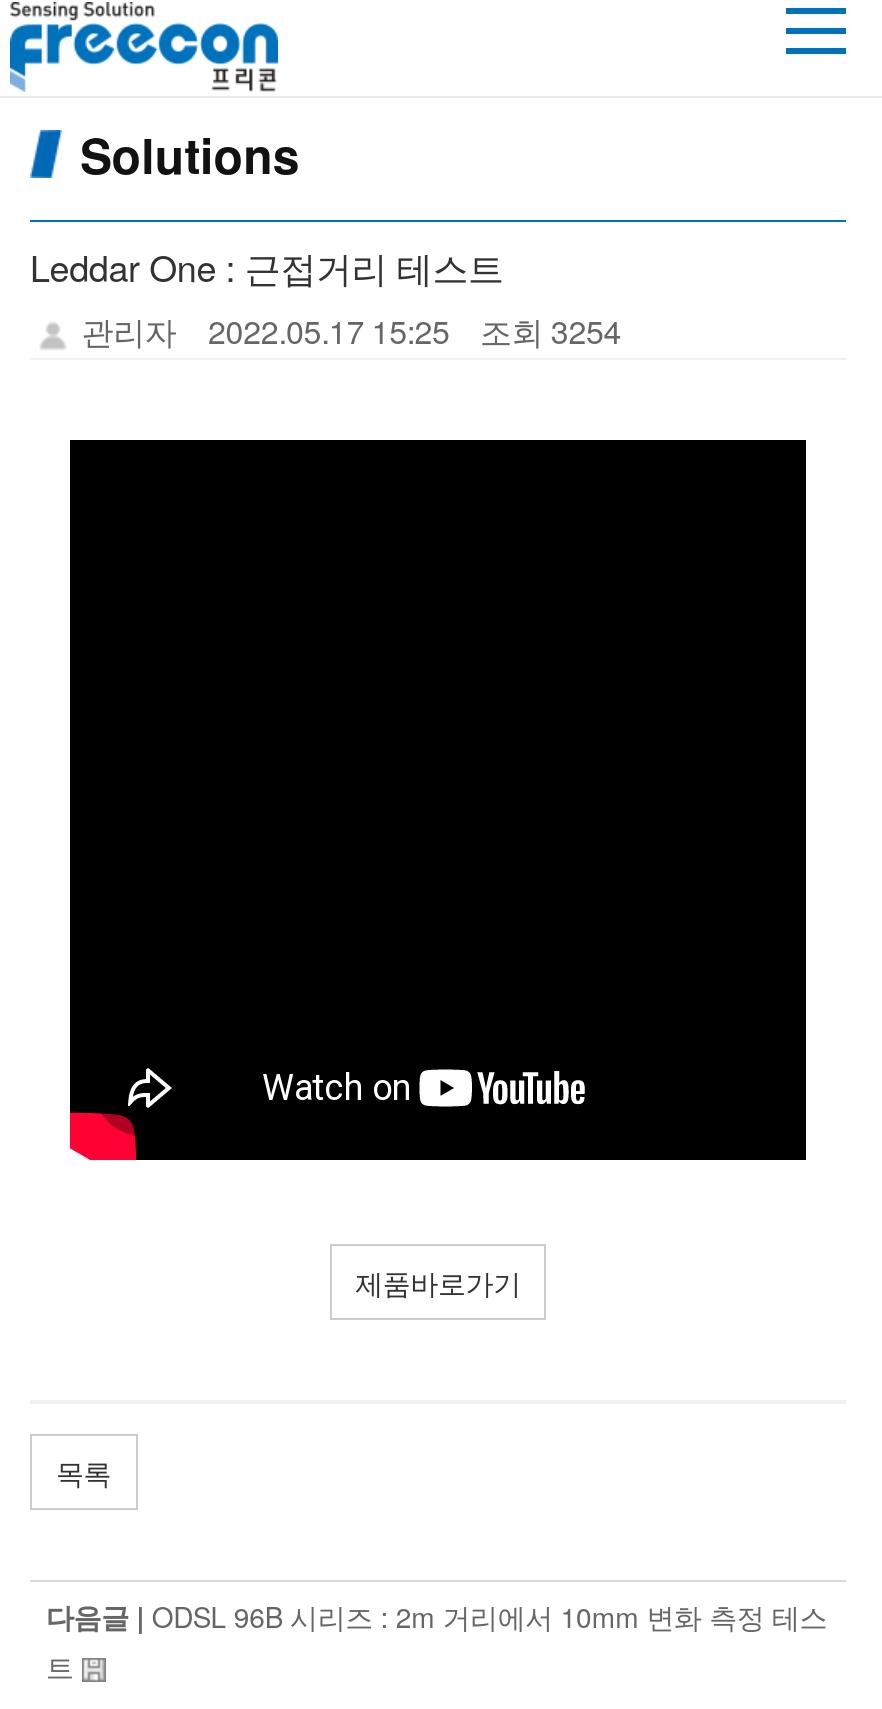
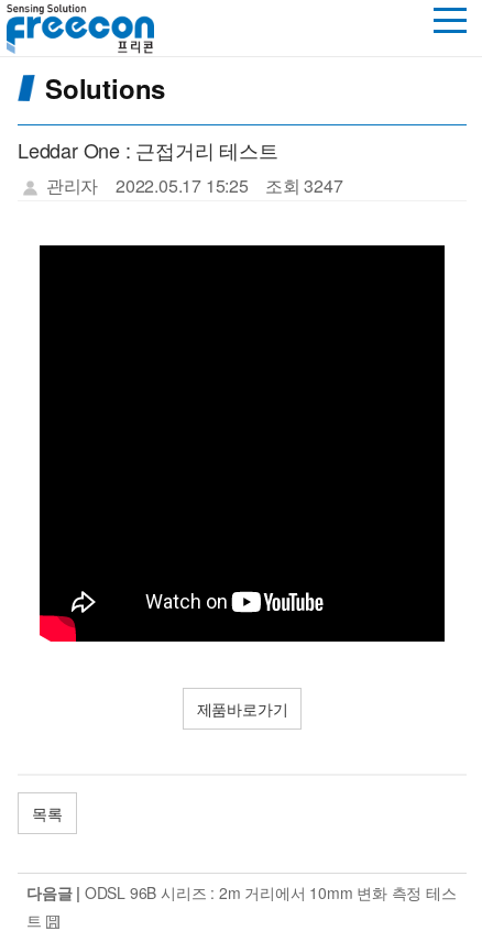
- 관리자 2022.05.17 15:25 조회 3254
+ 관리자 2022.05.17 15:25 조회 3247
